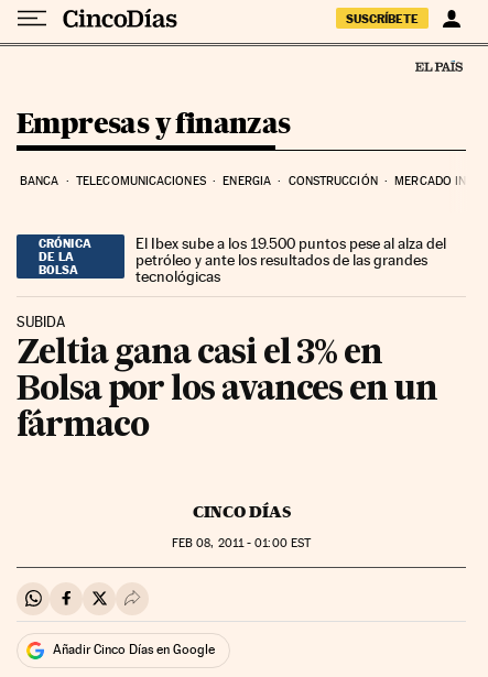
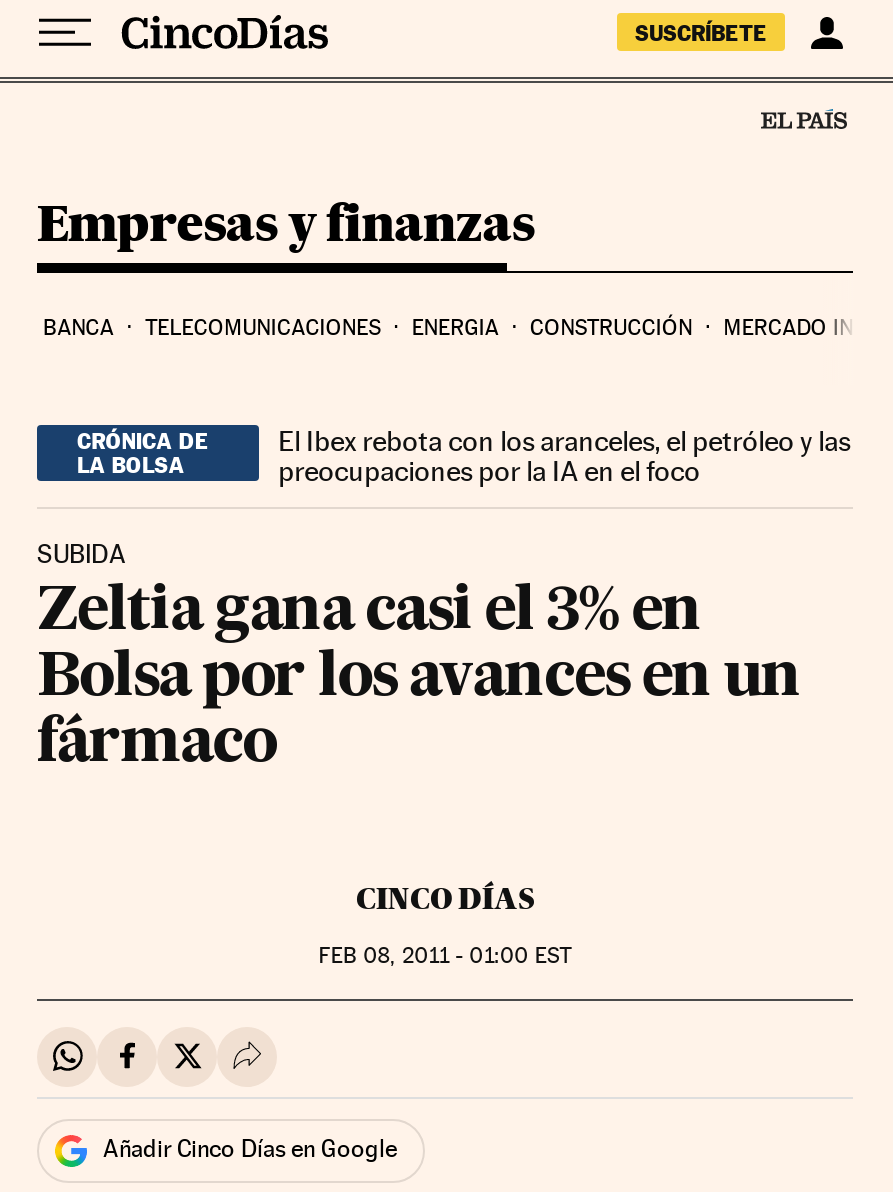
- El Ibex sube a los 19.500 puntos pese al alza del
- petróleo y ante los resultados de las grandes
- tecnológicas
+ El Ibex rebota con los aranceles, el petróleo y las
+ preocupaciones por la IA en el foco
